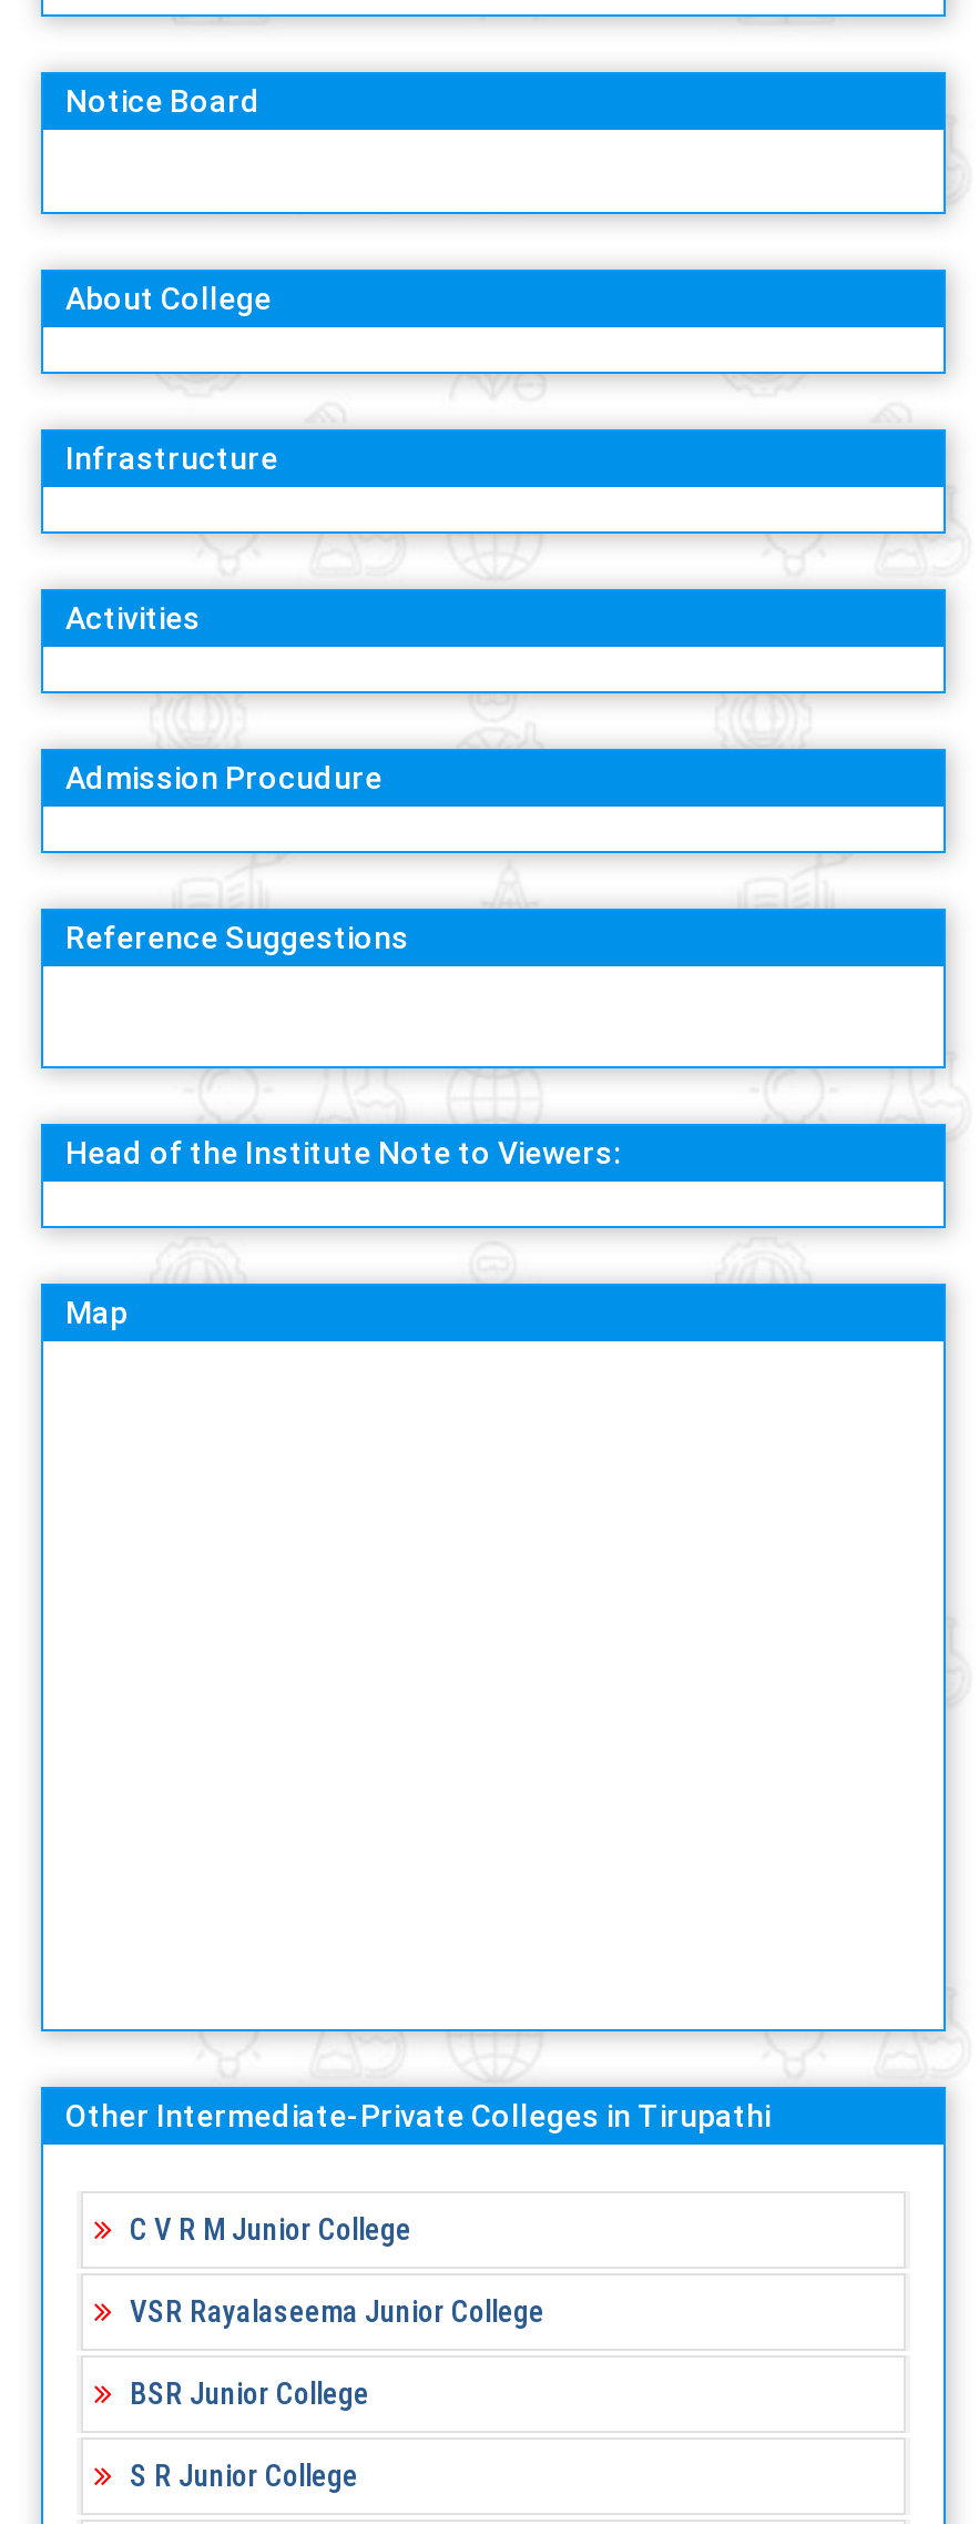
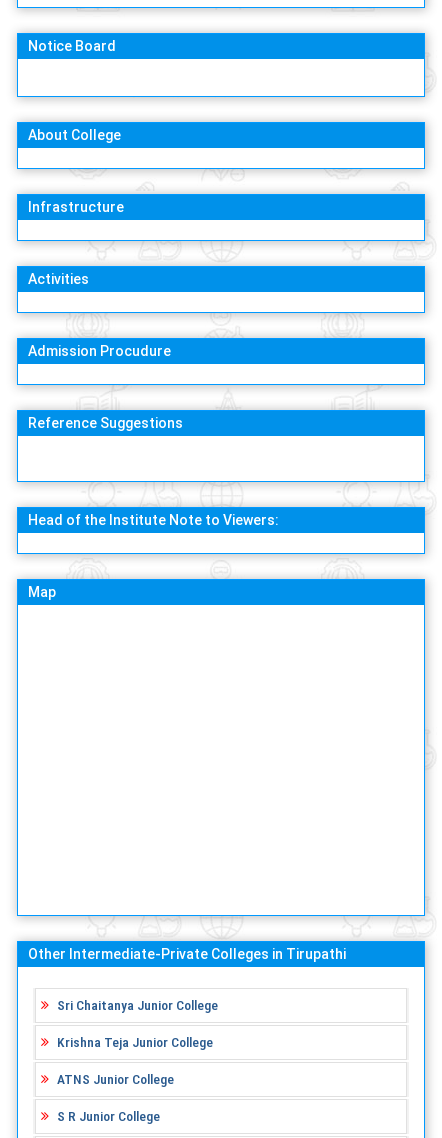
- C V R M Junior College
+ Sri Chaitanya Junior College

- VSR Rayalaseema Junior College
+ Krishna Teja Junior College

- BSR Junior College
+ ATNS Junior College
